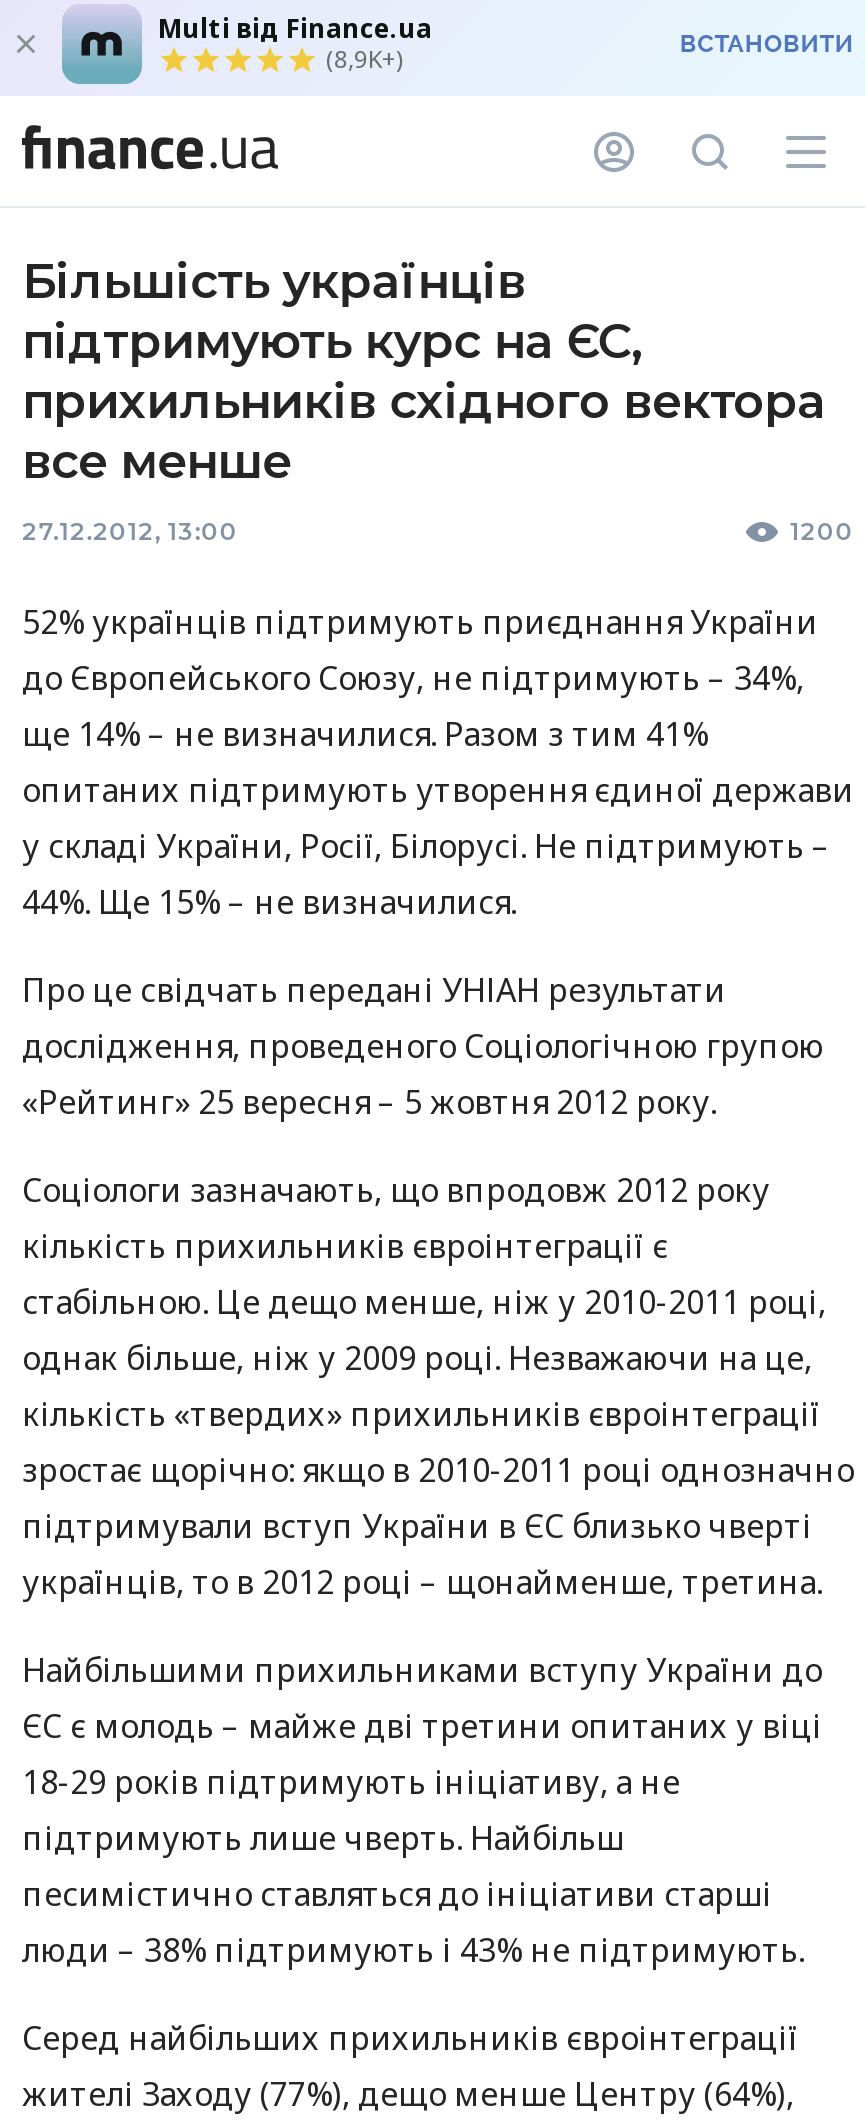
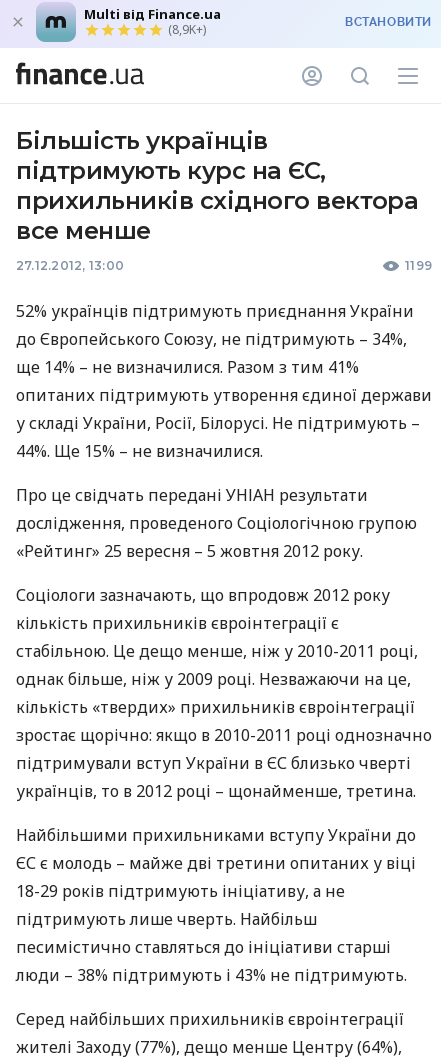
- 1200
+ 1199
